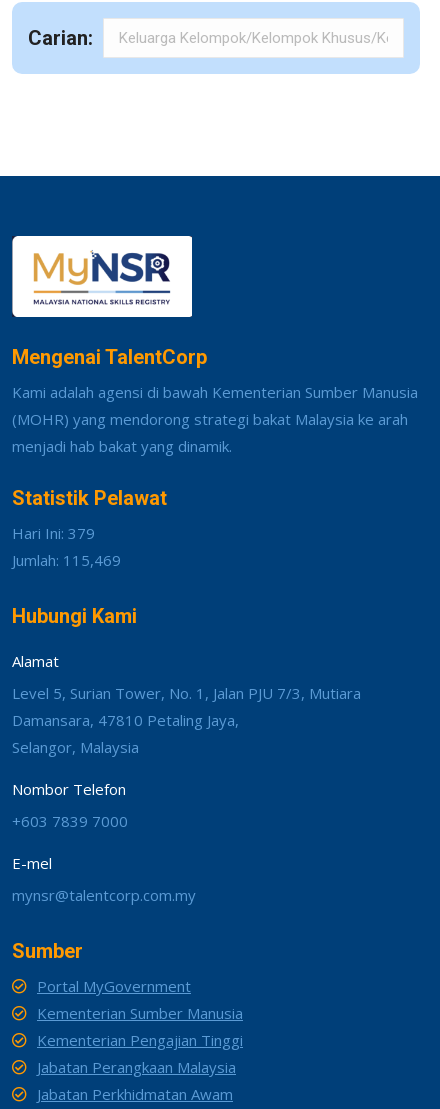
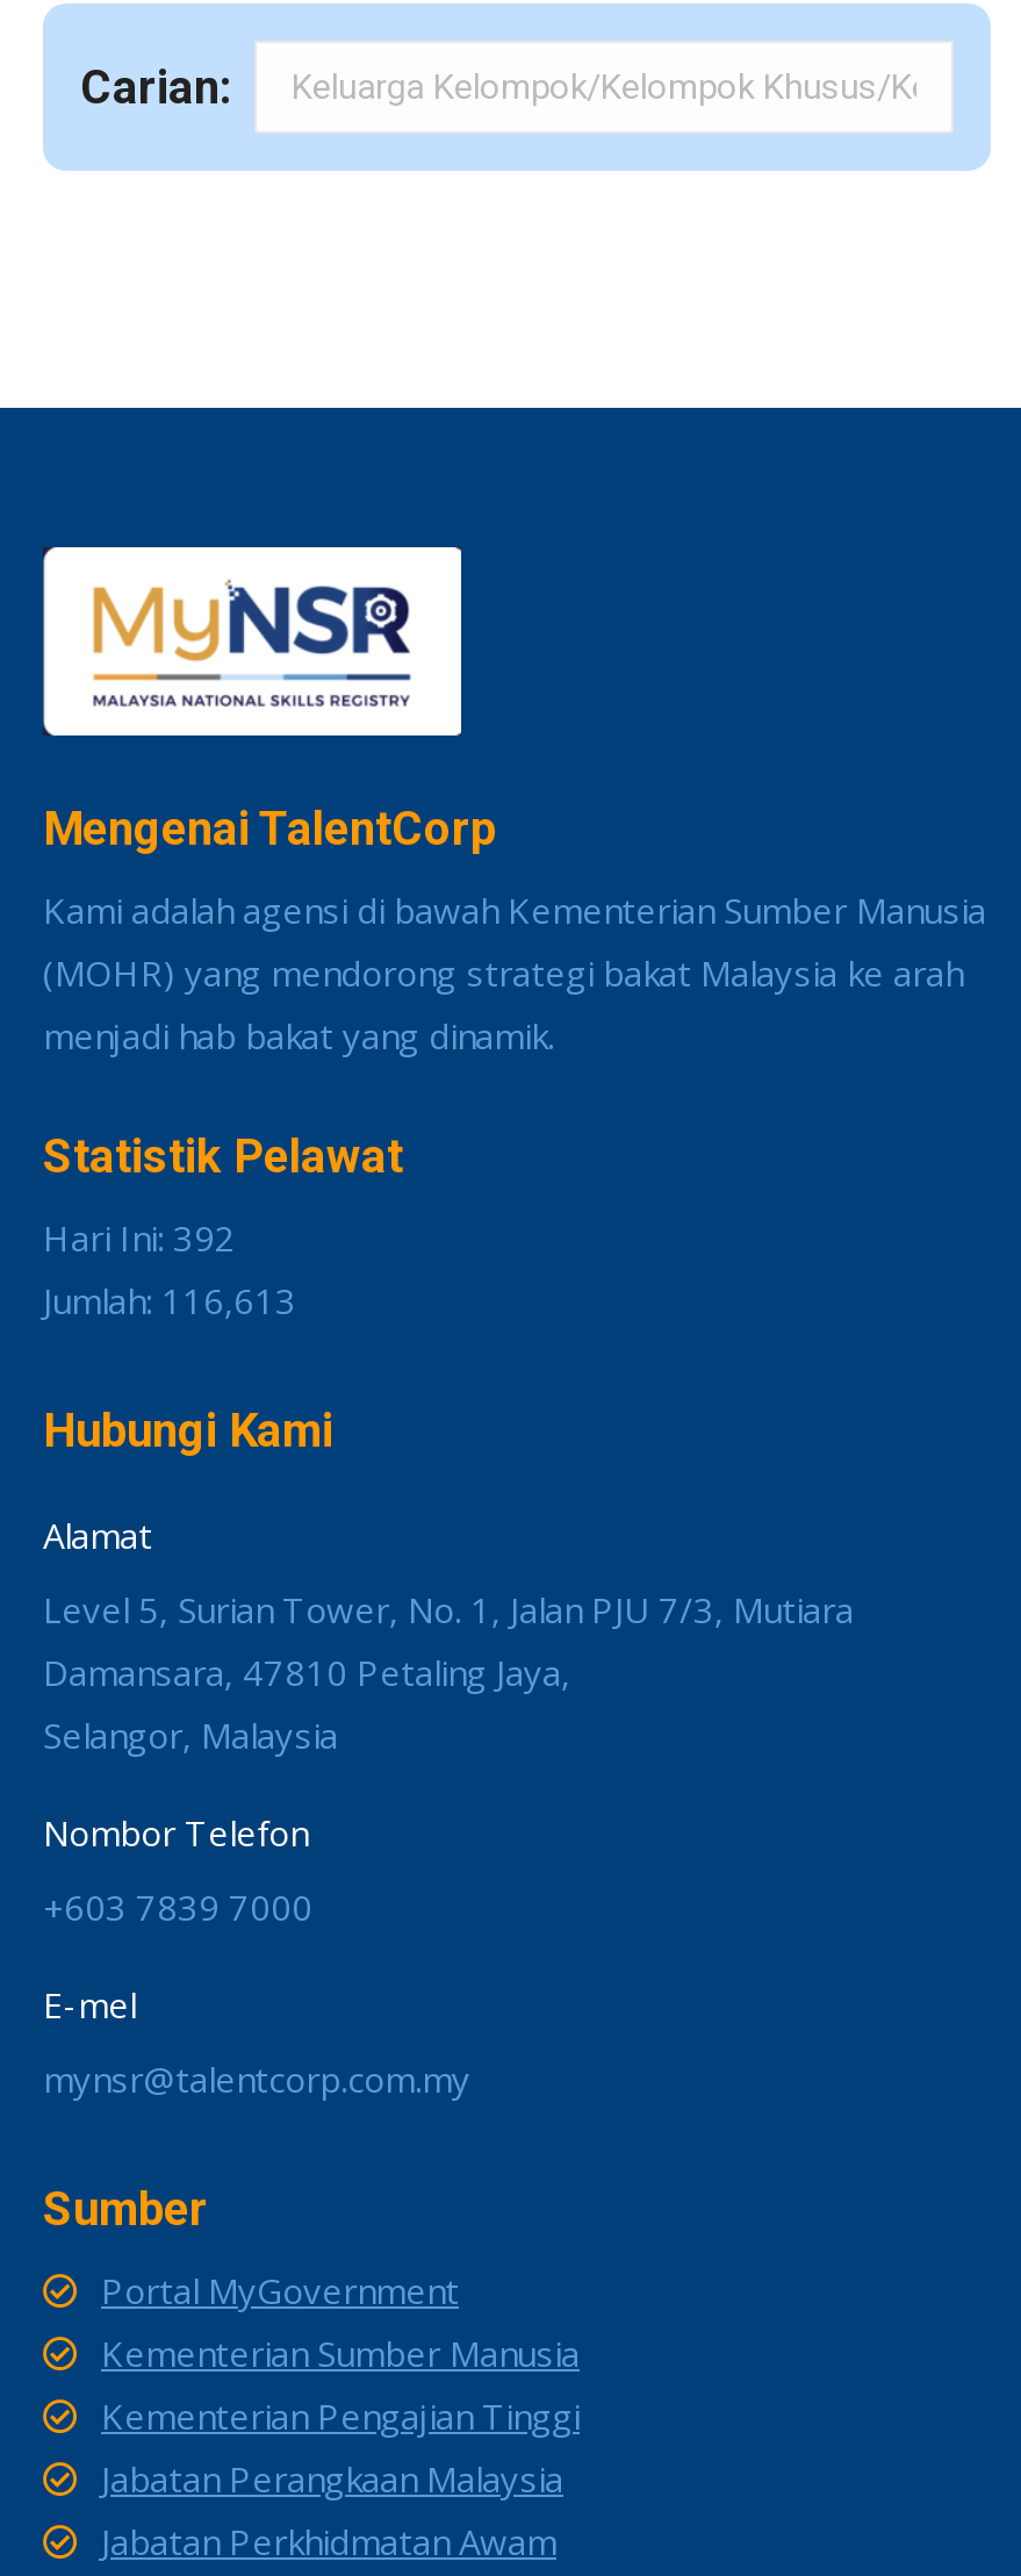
- Hari Ini: 379
+ Hari Ini: 392

- Jumlah: 115,469
+ Jumlah: 116,613
